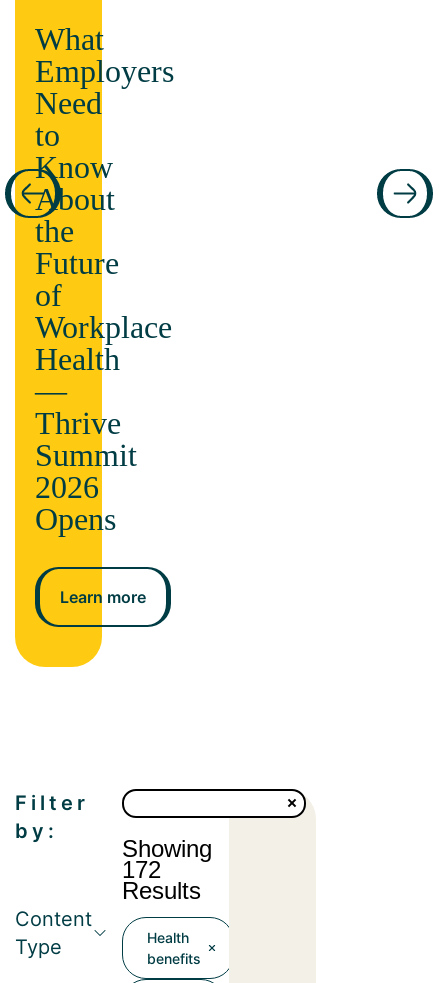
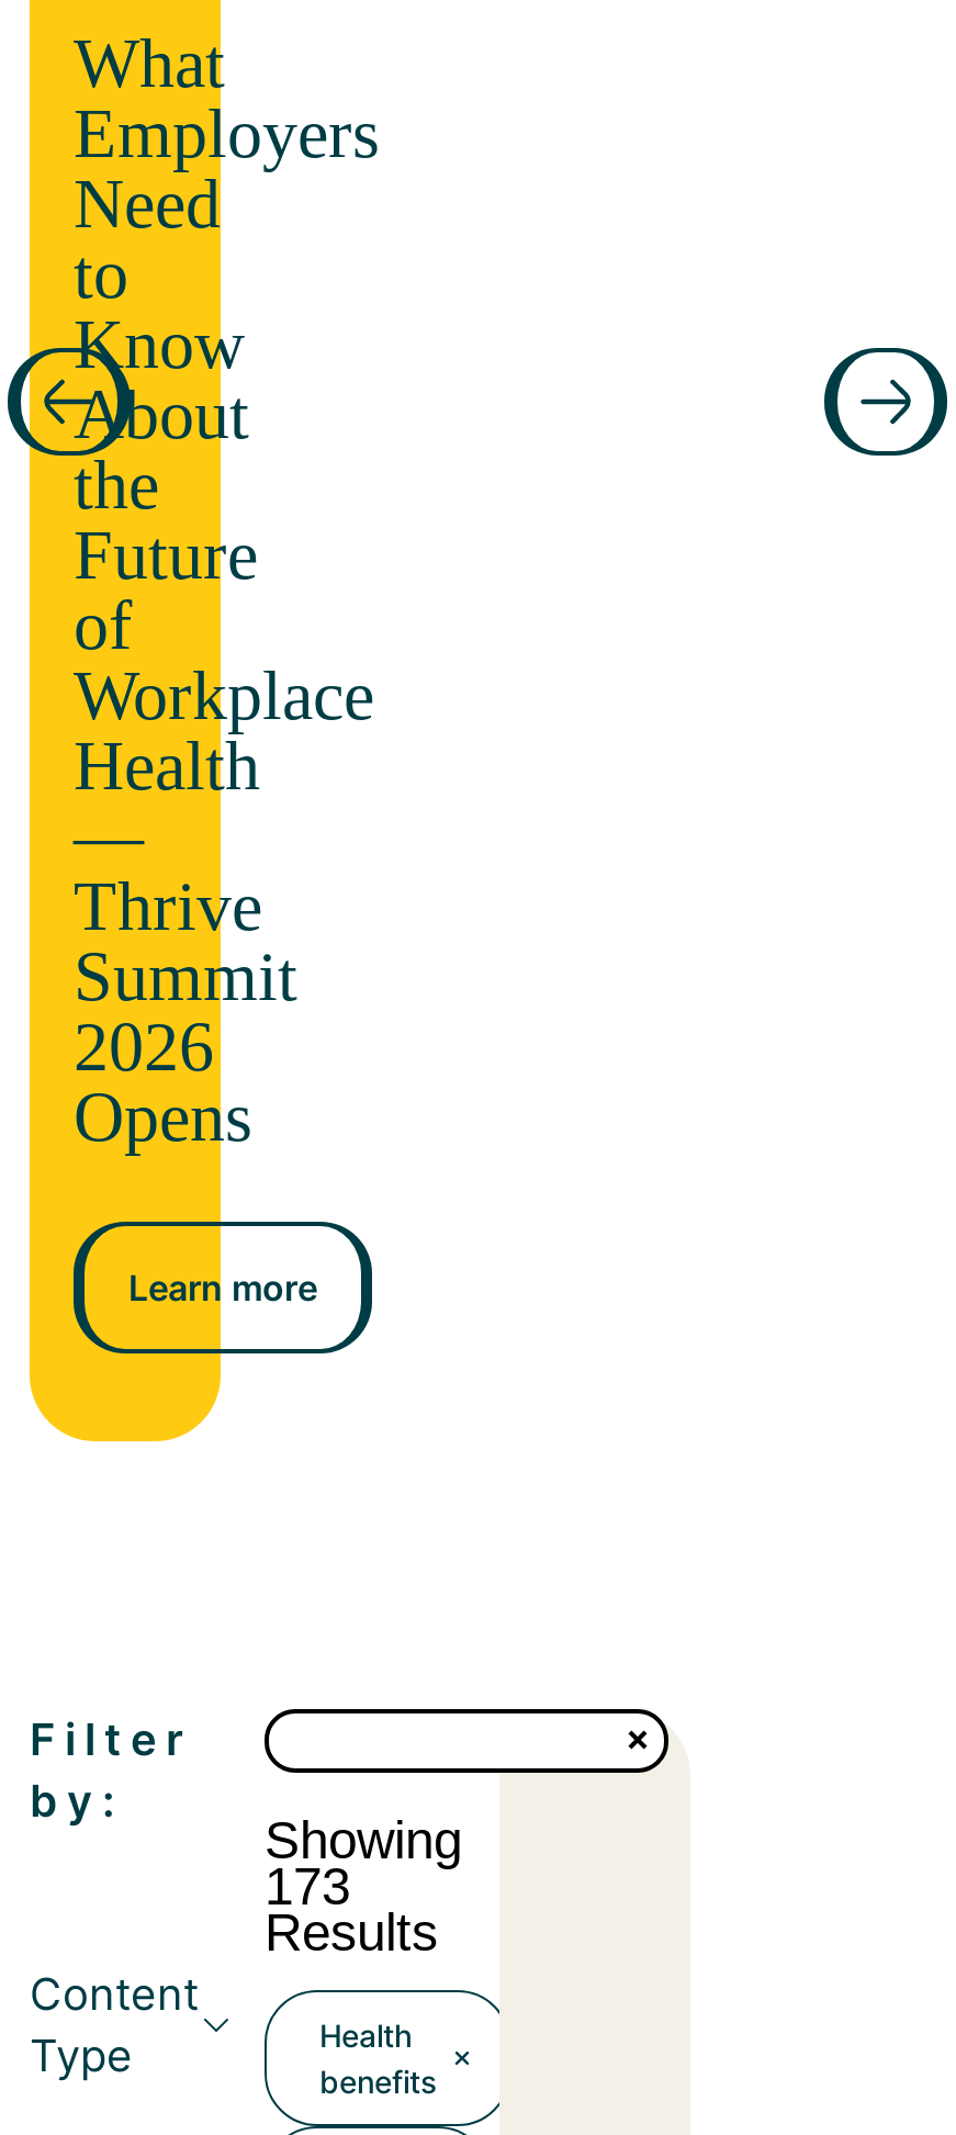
- 172
+ 173
